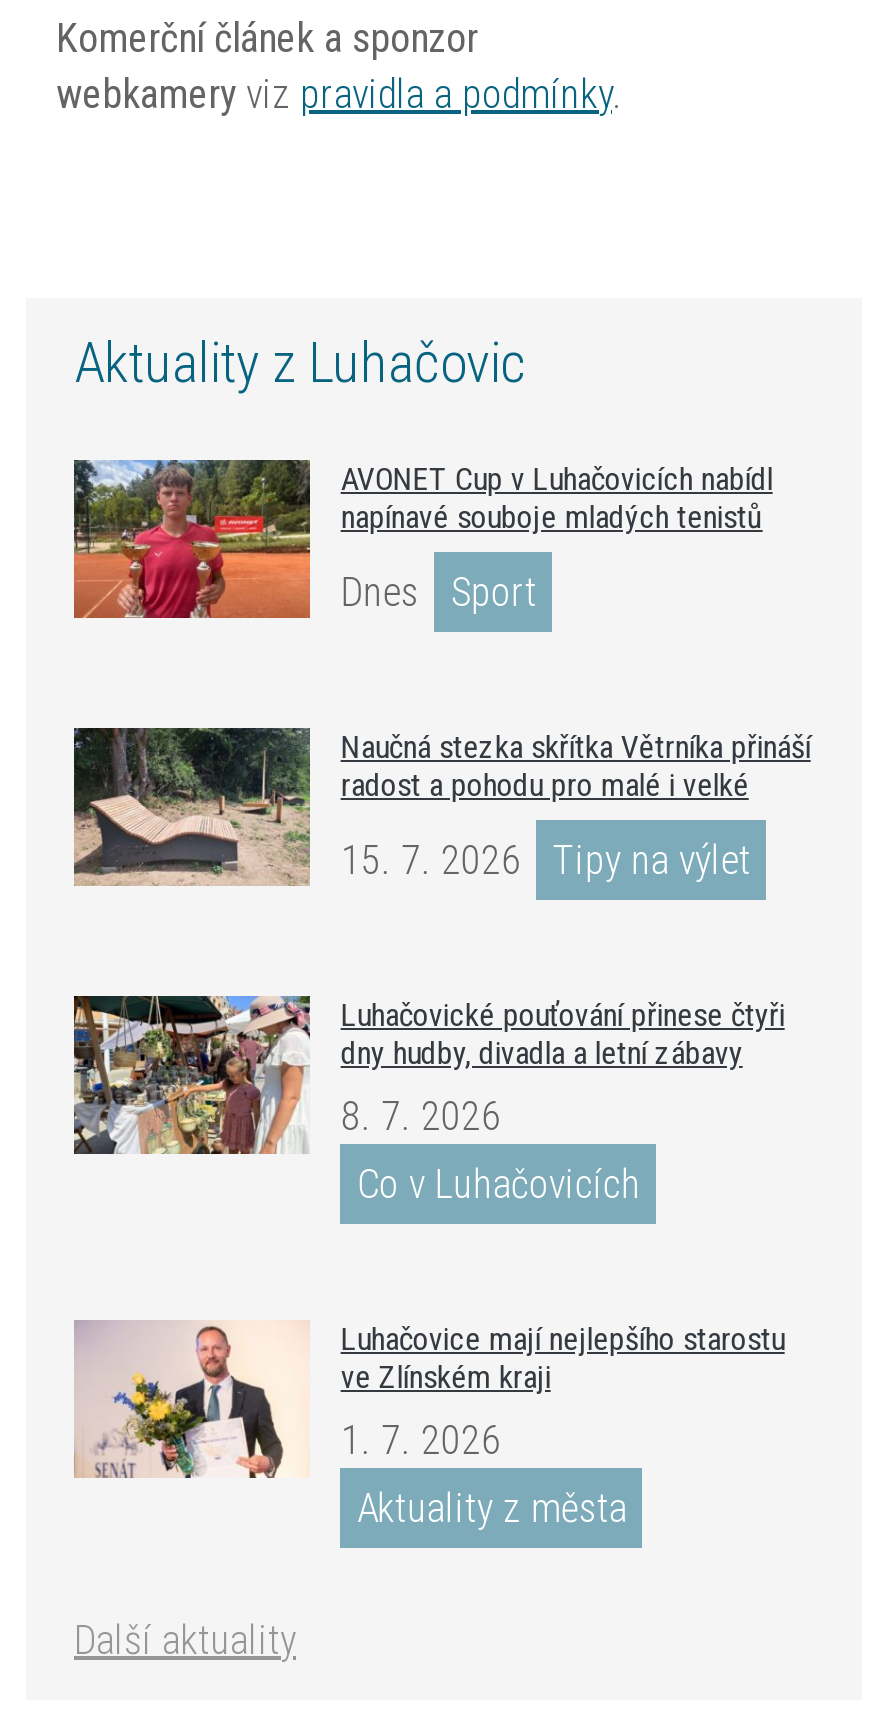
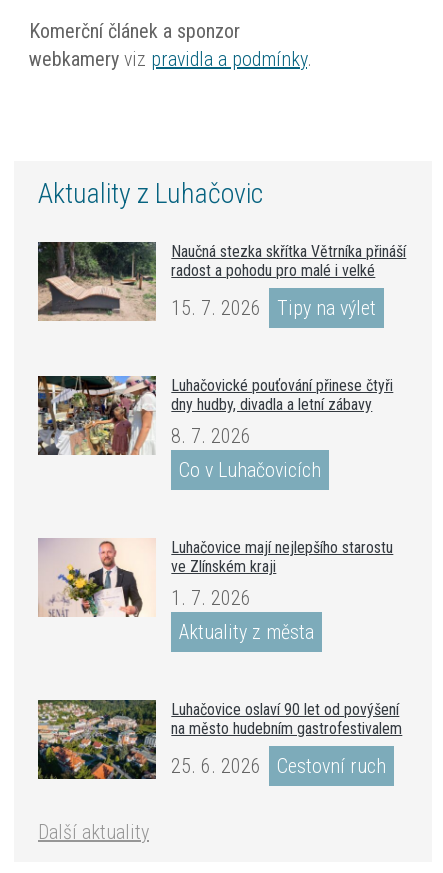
- [image]
- AVONET Cup v Luhačovicích nabídl
- napínavé souboje mladých tenistů
- Dnes
- Sport

moved up: [image] | Naučná stezka skřítka Větrníka přináší | radost a pohodu pro malé i velké | ... | 1. 7. 2026 | Aktuality z města

+ [image]
+ Luhačovice oslaví 90 let od povýšení
+ na město hudebním gastrofestivalem
+ 25. 6. 2026
+ Cestovní ruch
